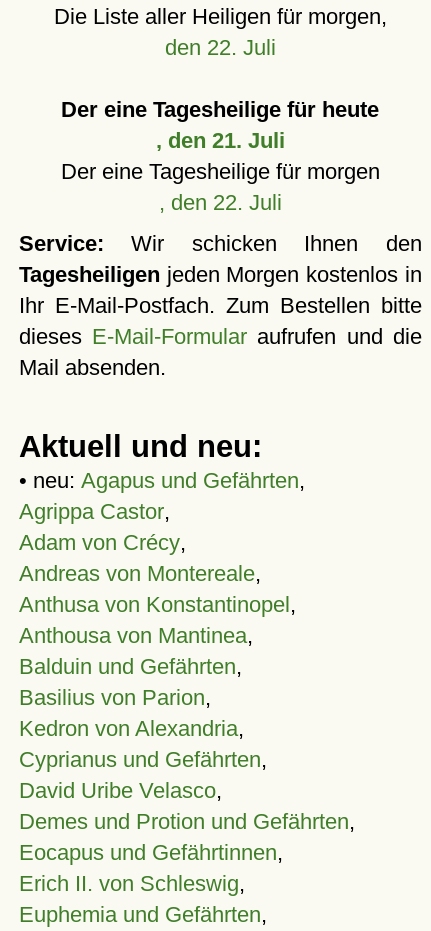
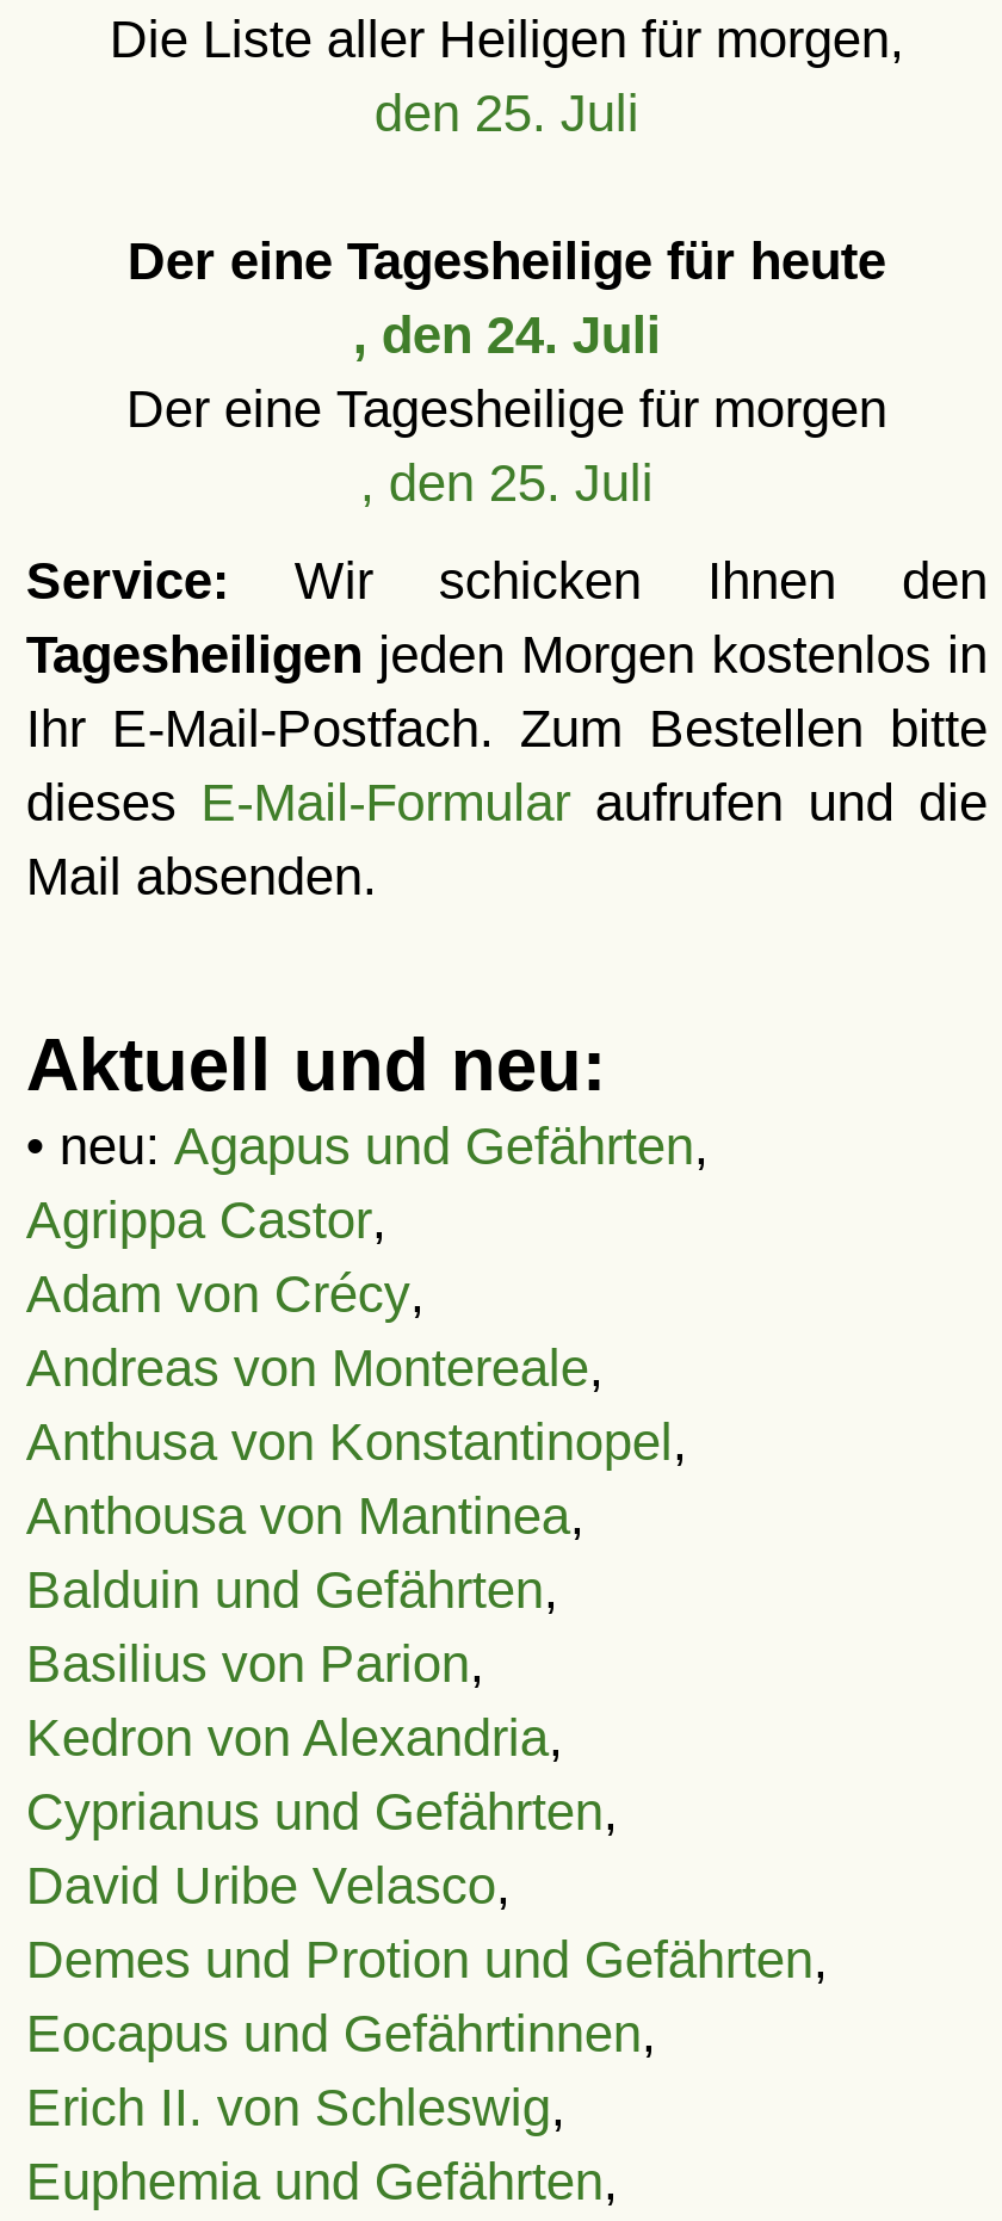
- den 22. Juli
+ den 25. Juli

- , den 21. Juli
+ , den 24. Juli

- , den 22. Juli
+ , den 25. Juli
